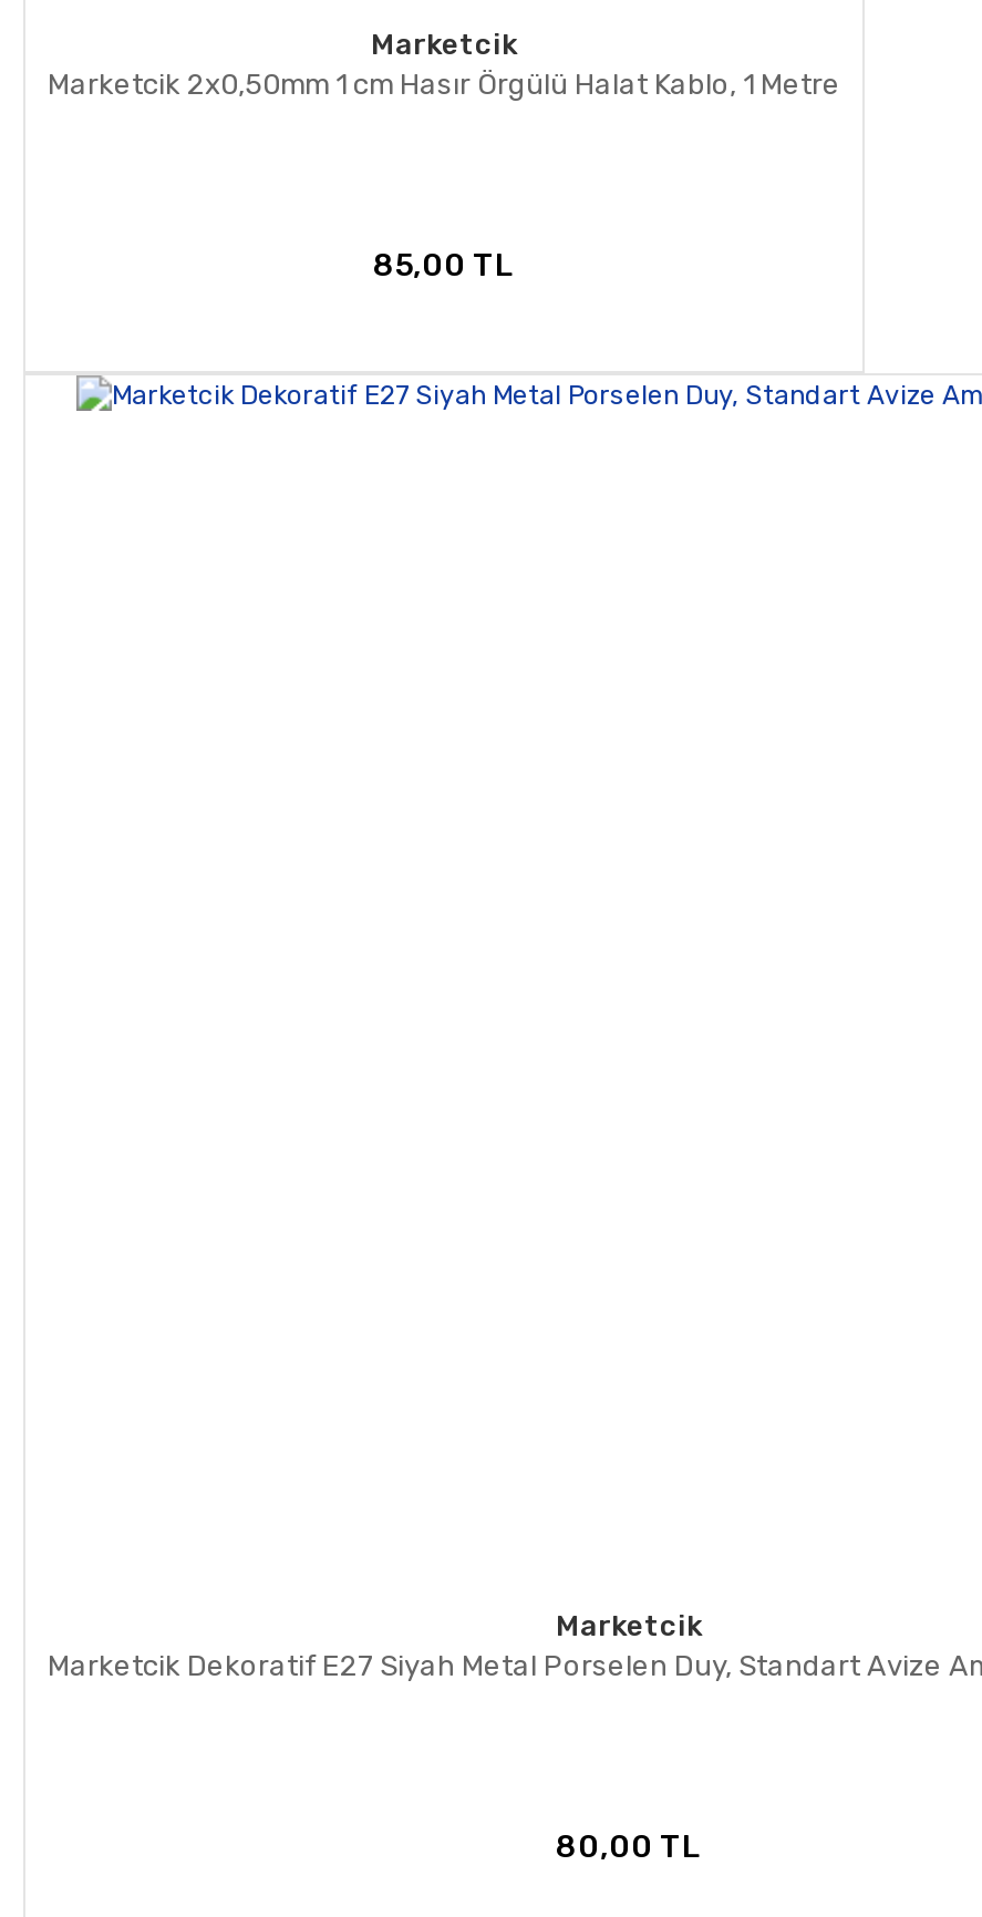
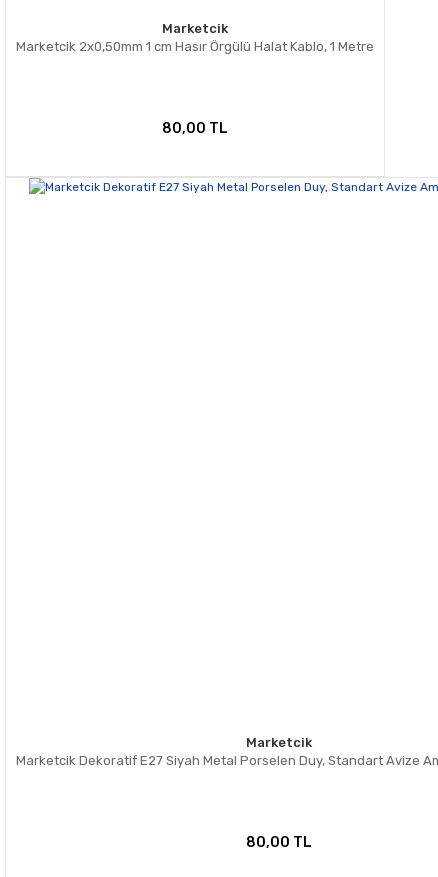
- 85,00 TL
+ 80,00 TL
